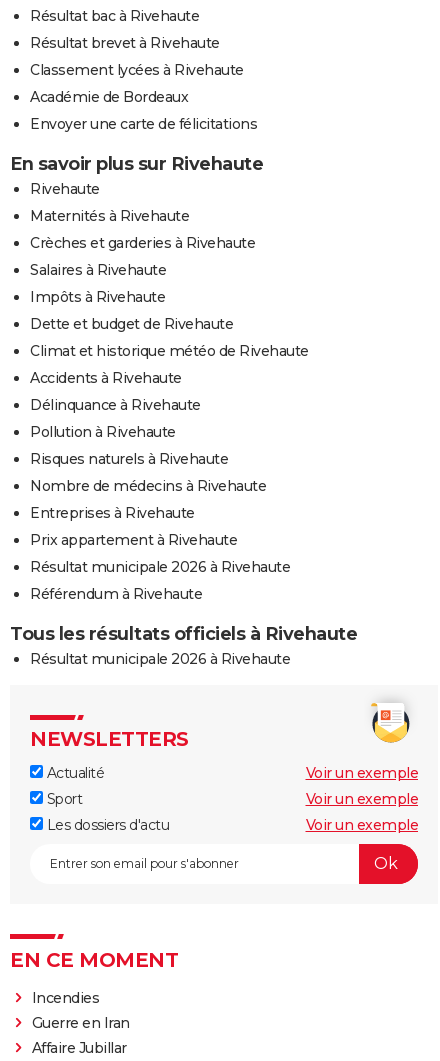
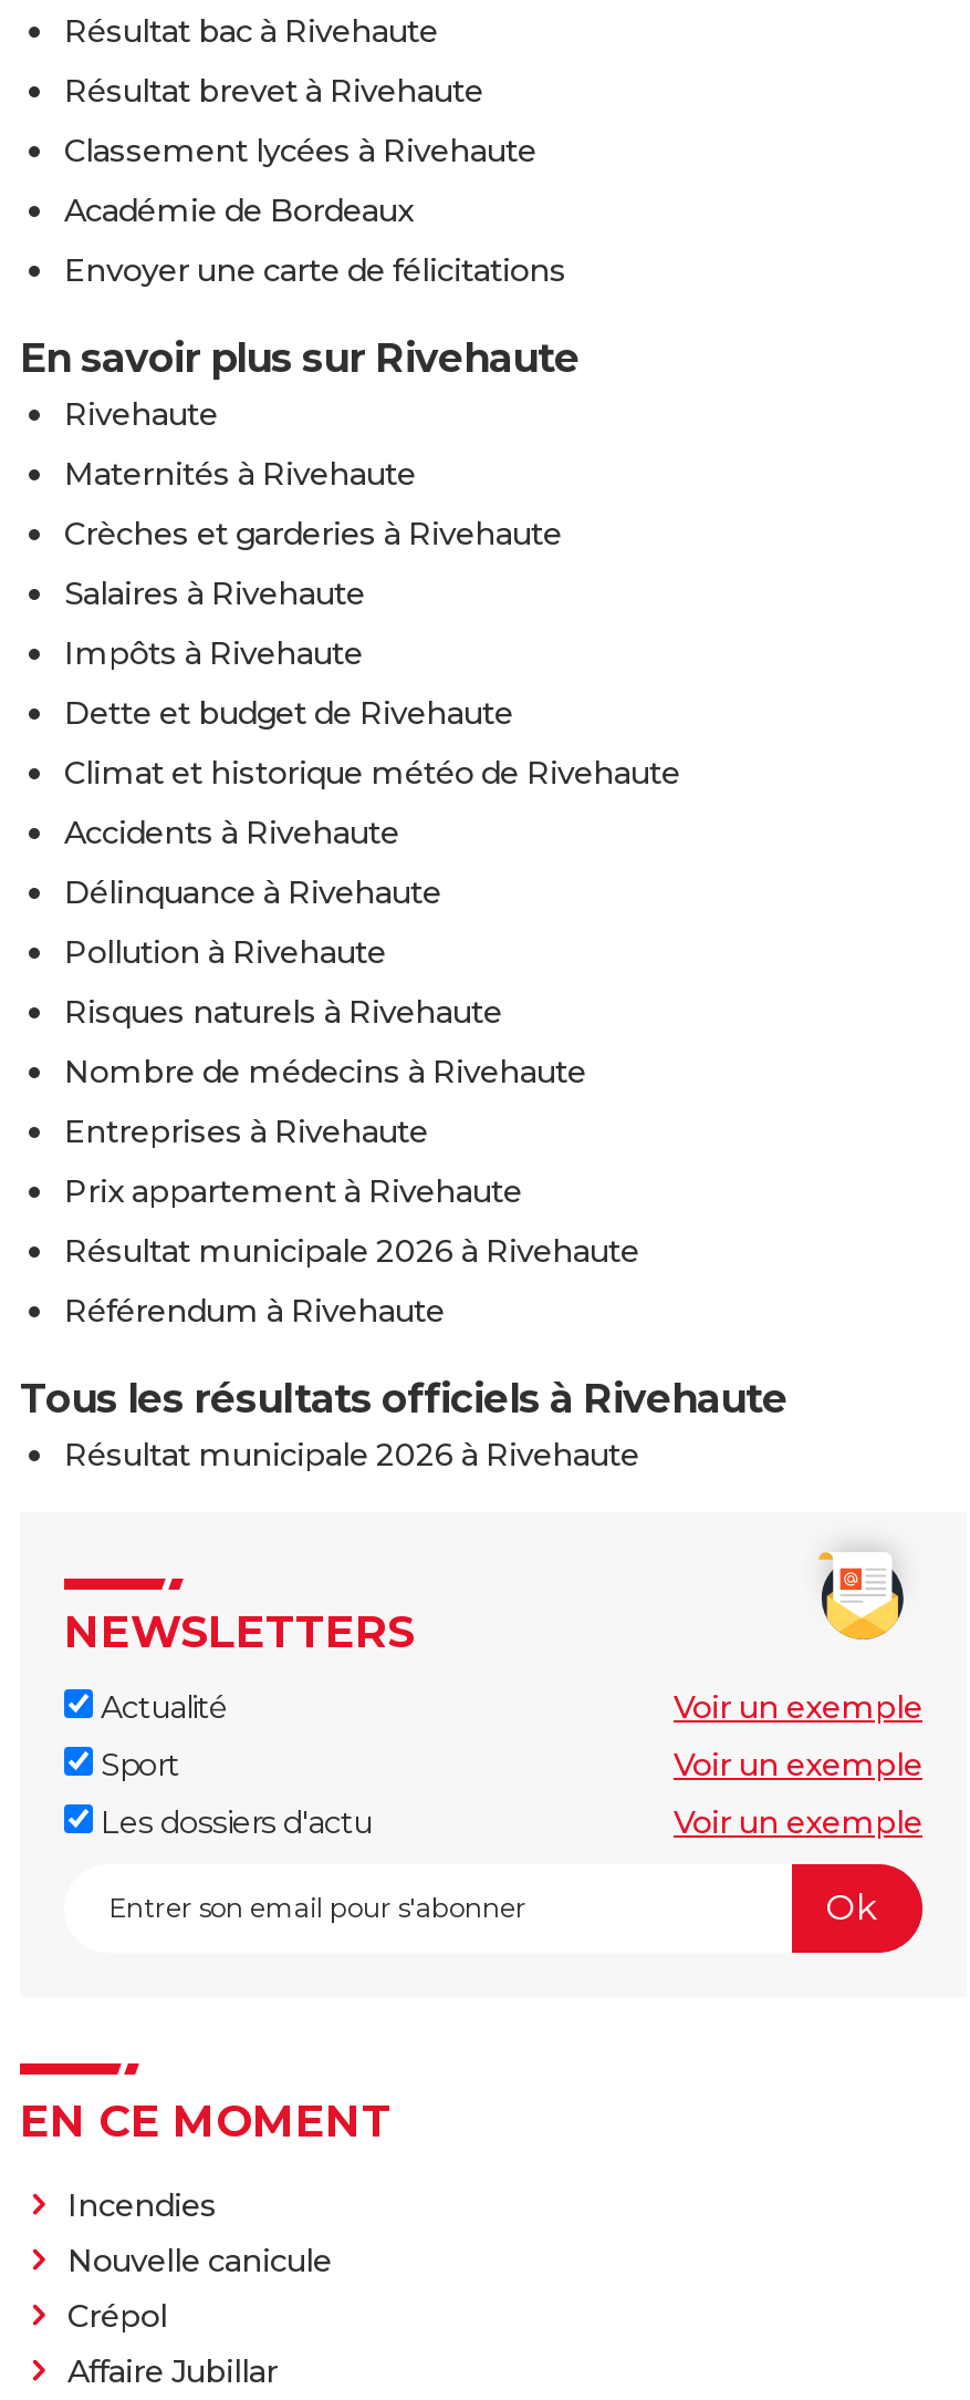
- Guerre en Iran
+ Nouvelle canicule
+ Crépol
